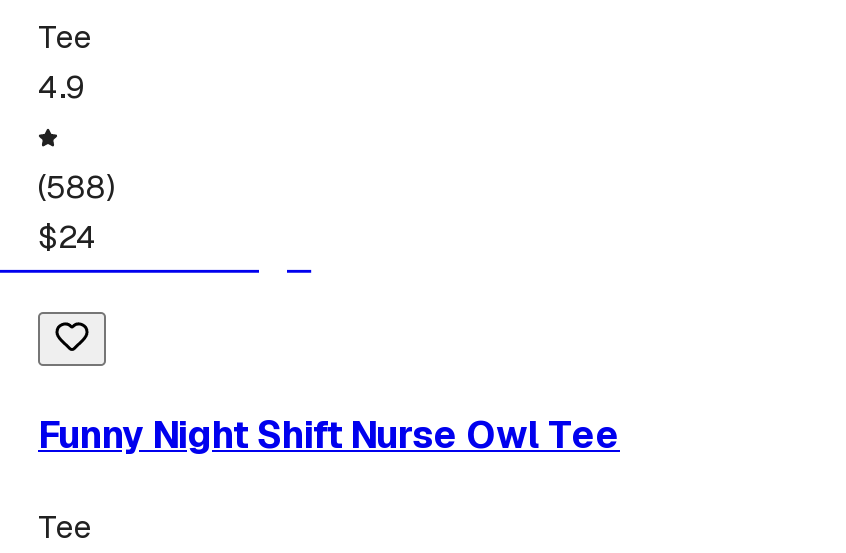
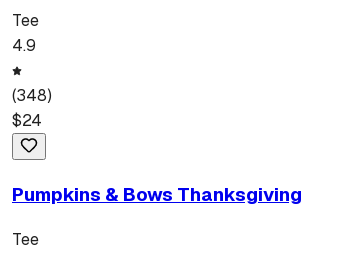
- (588)
+ (348)

- Funny Night Shift Nurse Owl Tee
+ Pumpkins & Bows Thanksgiving
